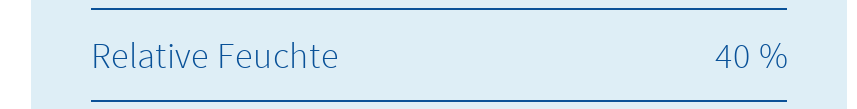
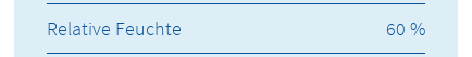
- 40 %
+ 60 %
